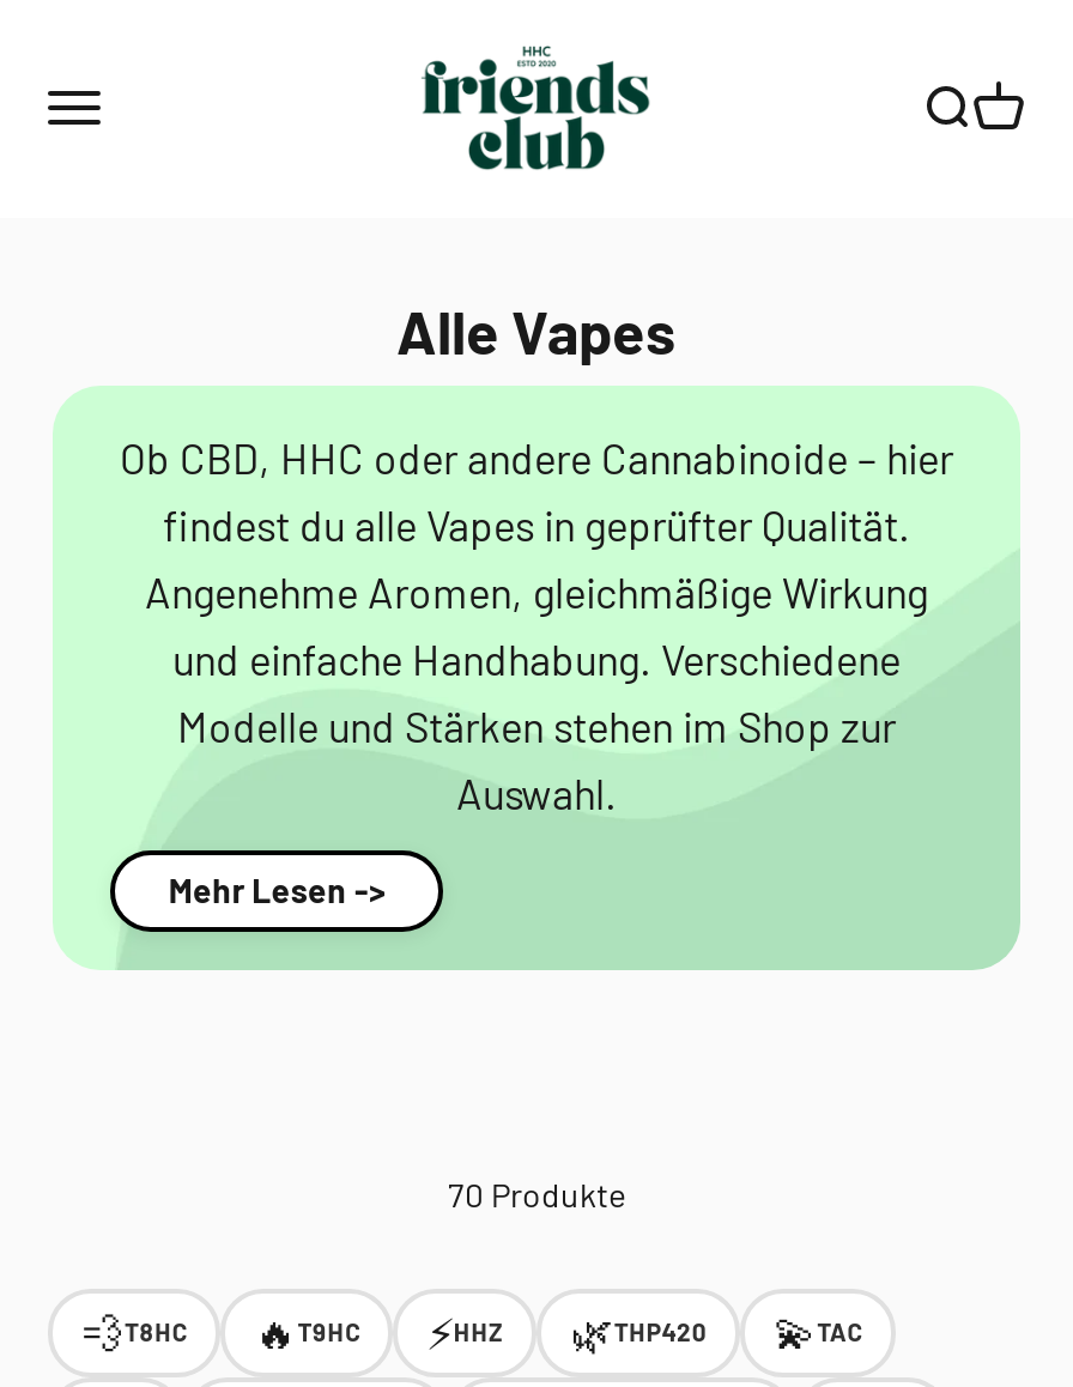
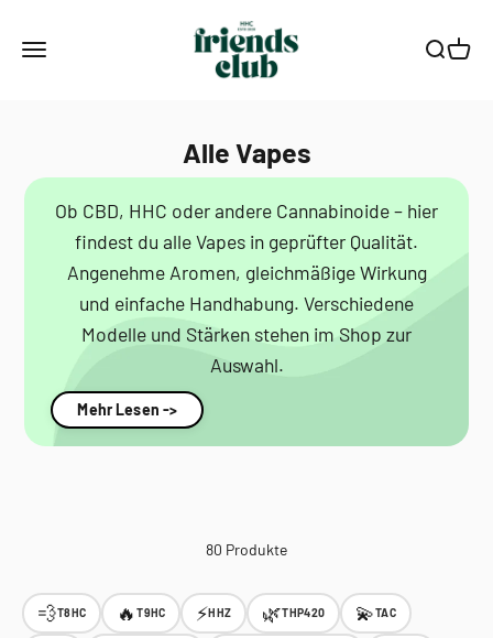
- 70 Produkte
+ 80 Produkte
